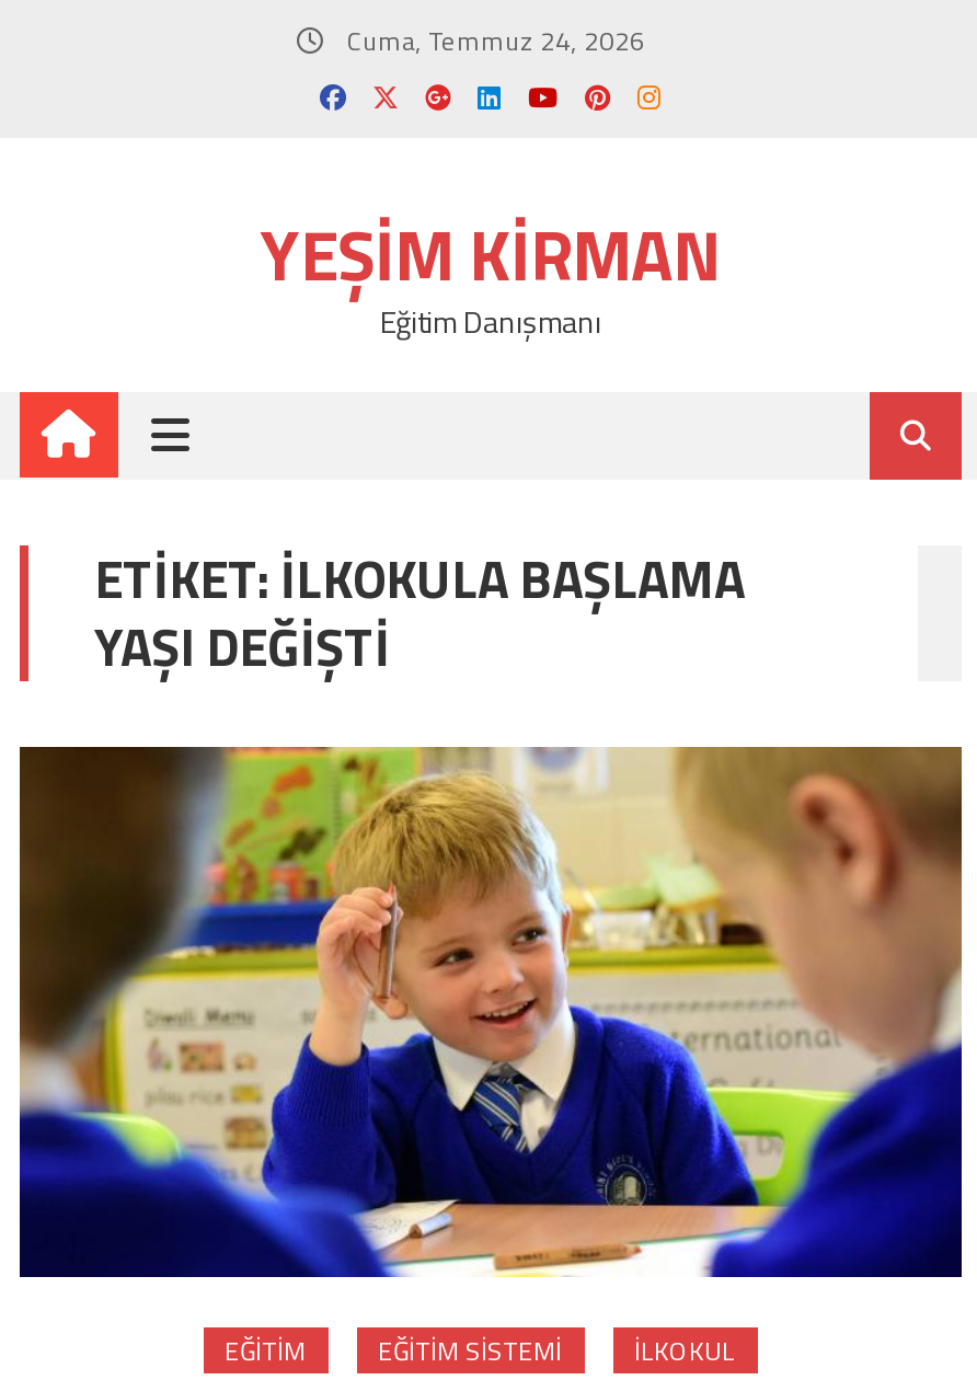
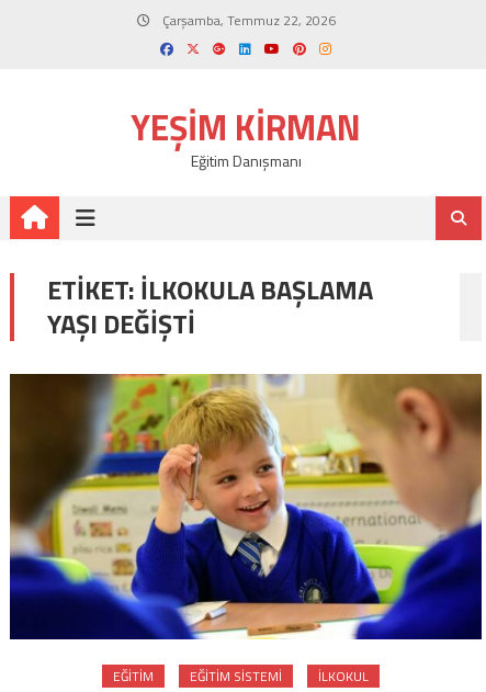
- Cuma, Temmuz 24, 2026
+ Çarşamba, Temmuz 22, 2026
